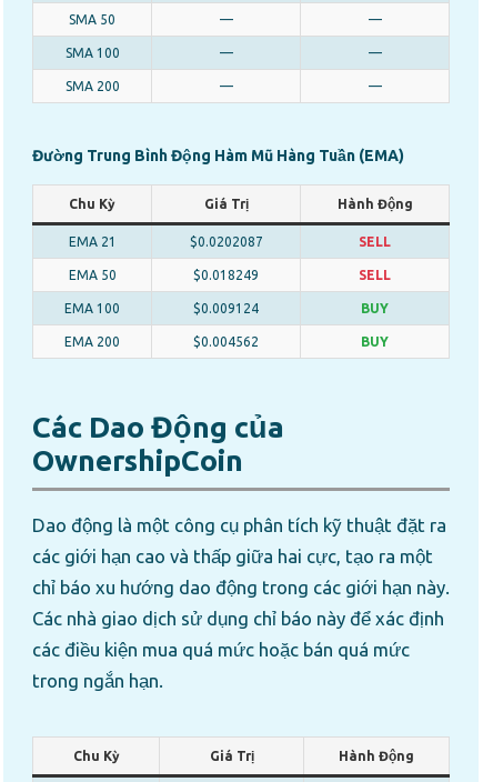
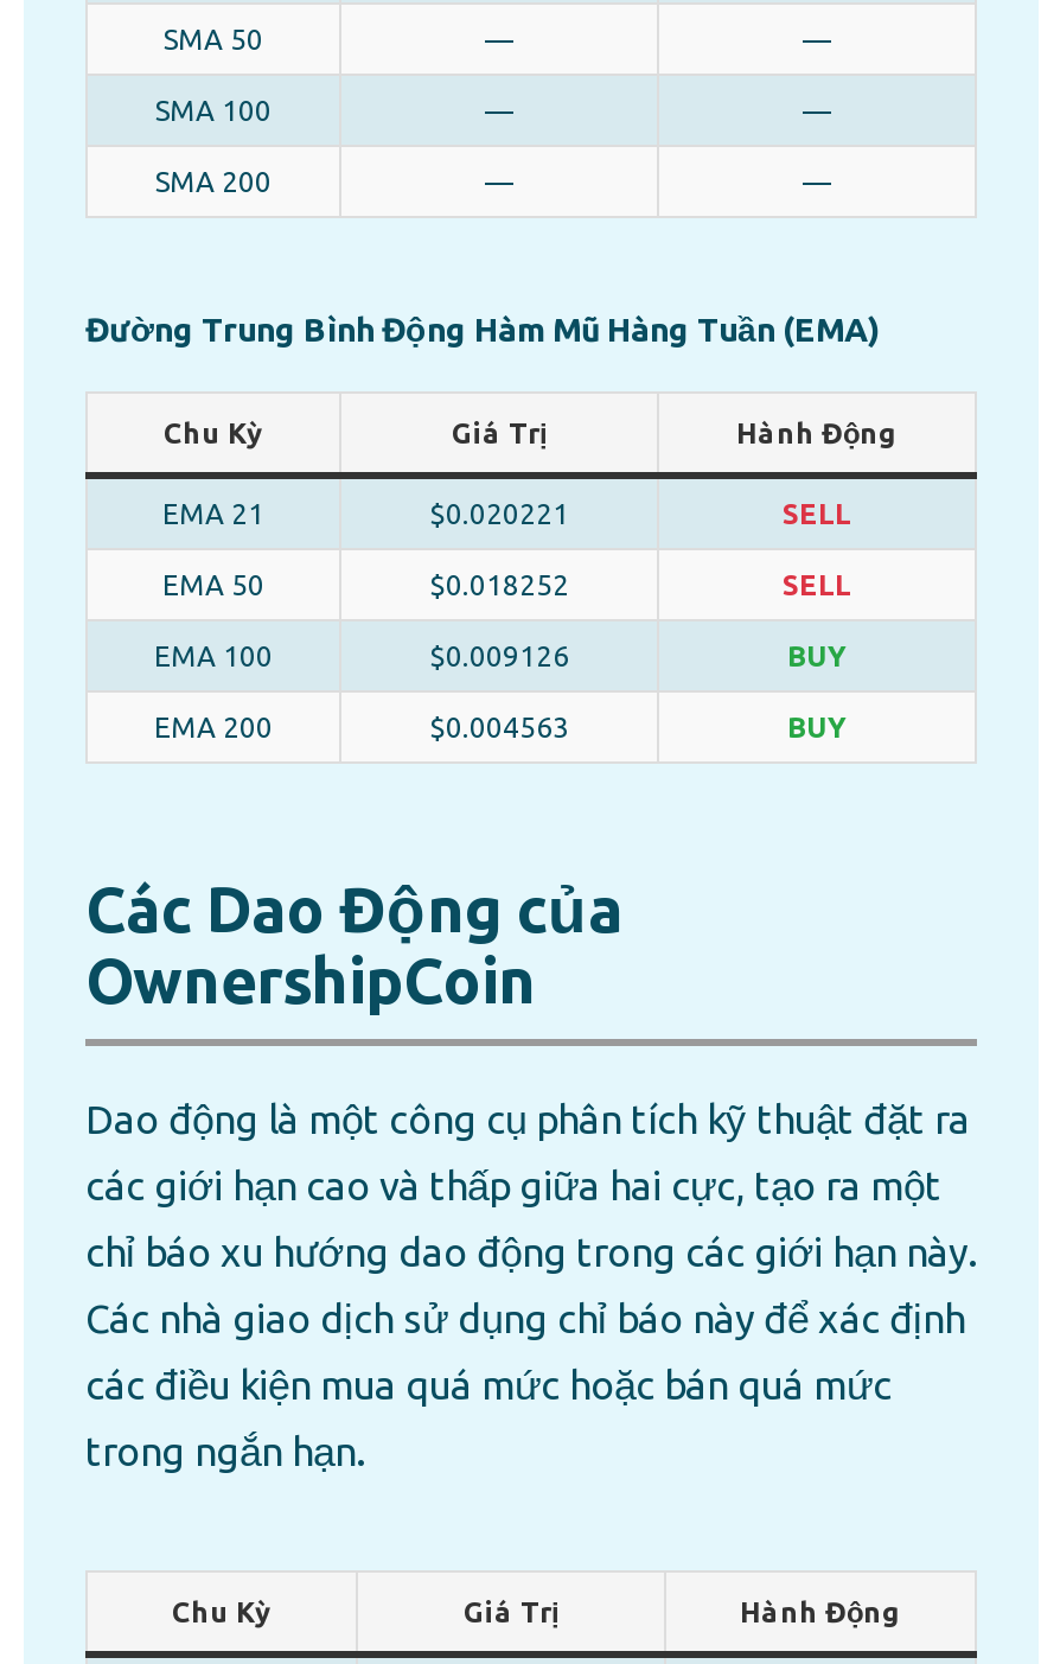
- $0.0202087
+ $0.020221

- $0.018249
+ $0.018252

- $0.009124
+ $0.009126

- $0.004562
+ $0.004563
